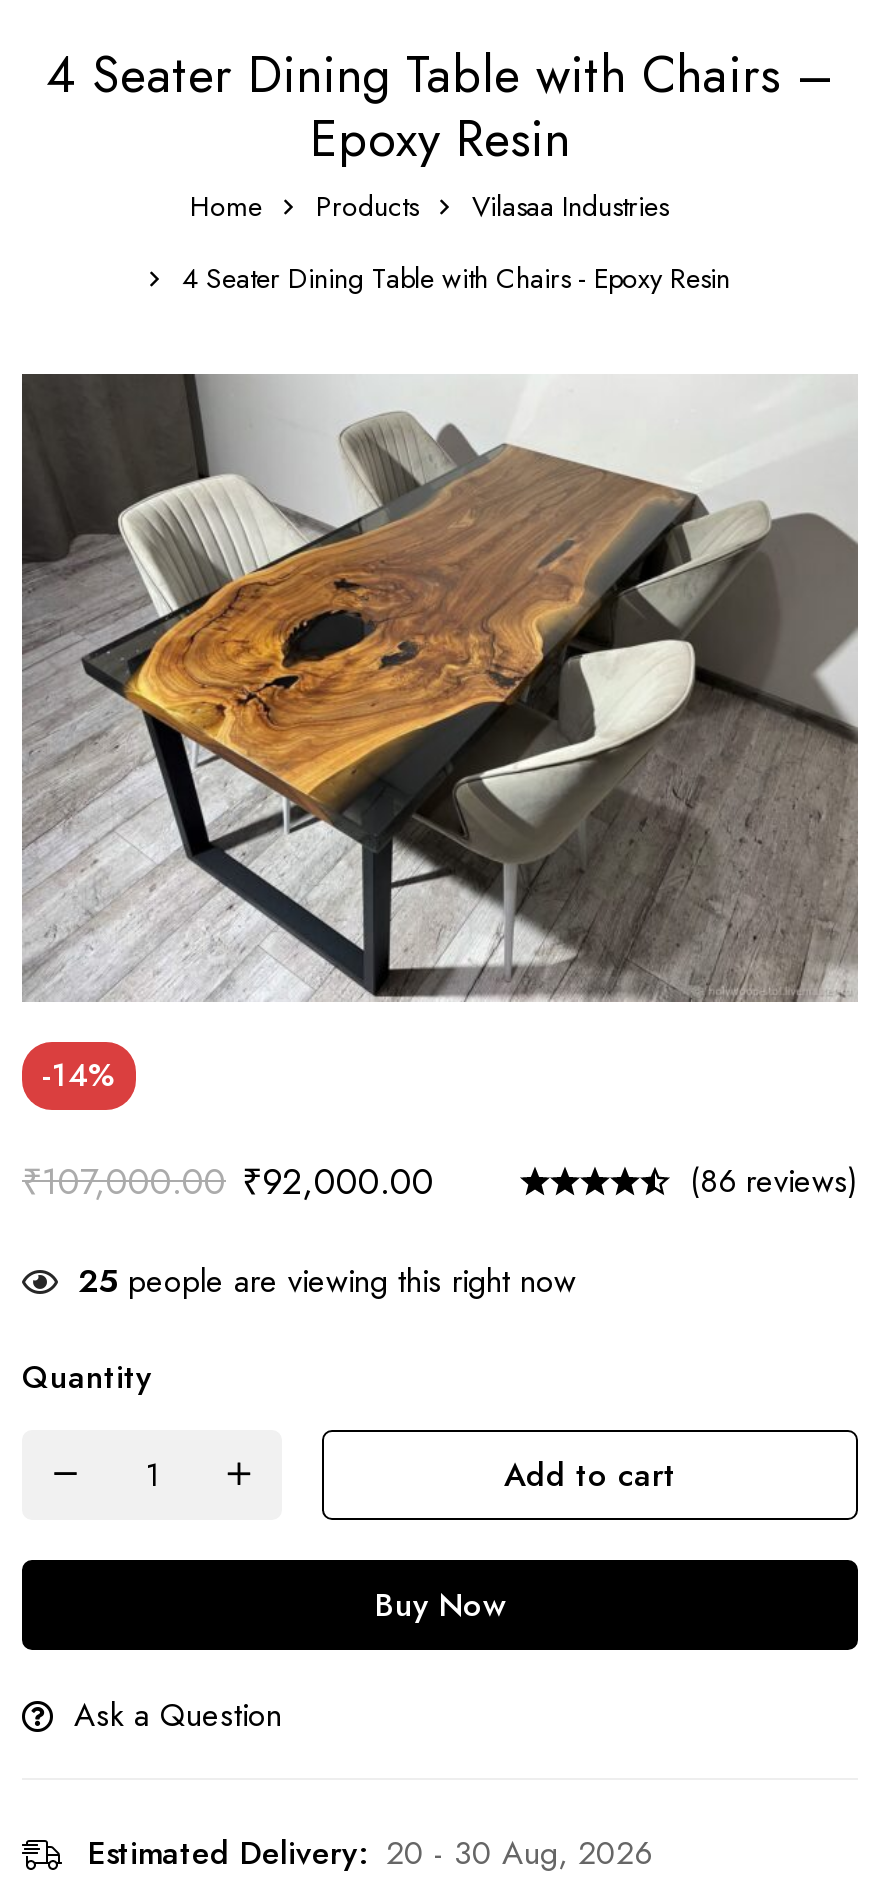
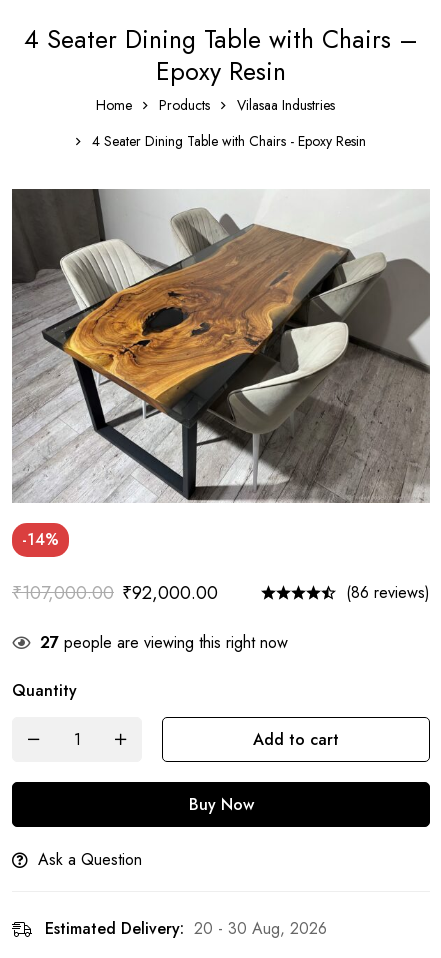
- 25 people are viewing this right now
+ 27 people are viewing this right now
